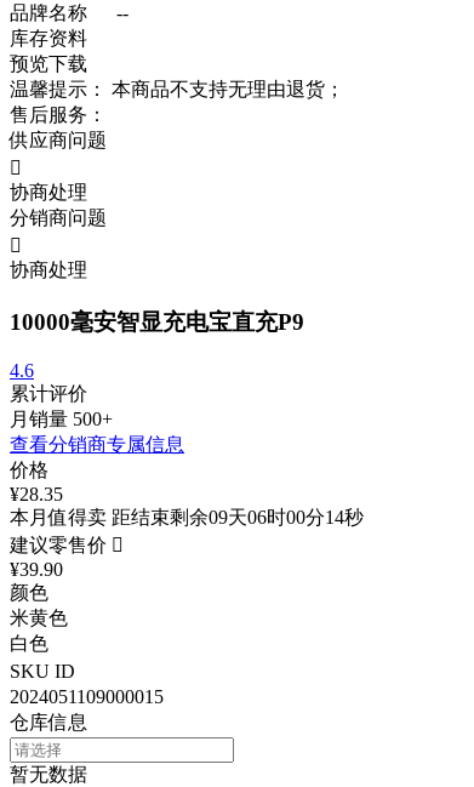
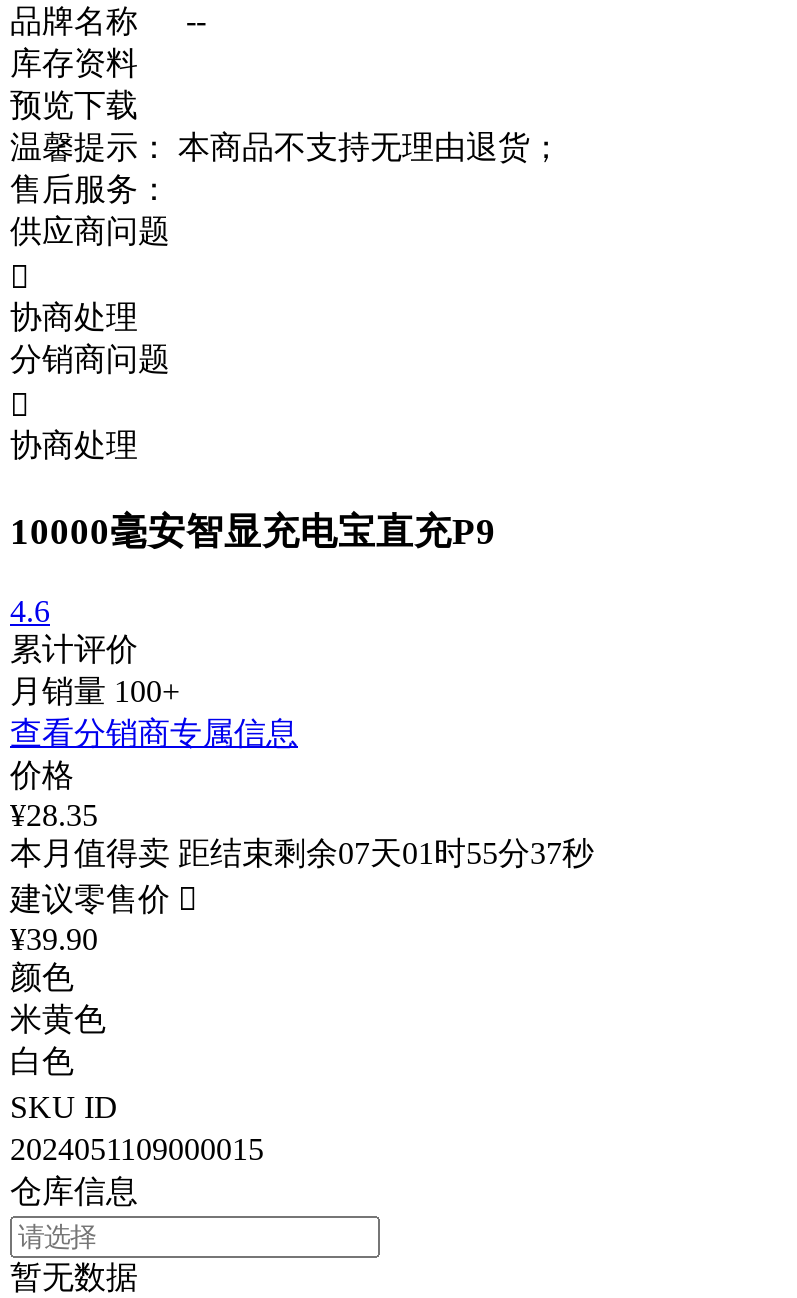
- 月销量 500+
+ 月销量 100+

- 本月值得卖 距结束剩余09天06时00分14秒
+ 本月值得卖 距结束剩余07天01时55分37秒
